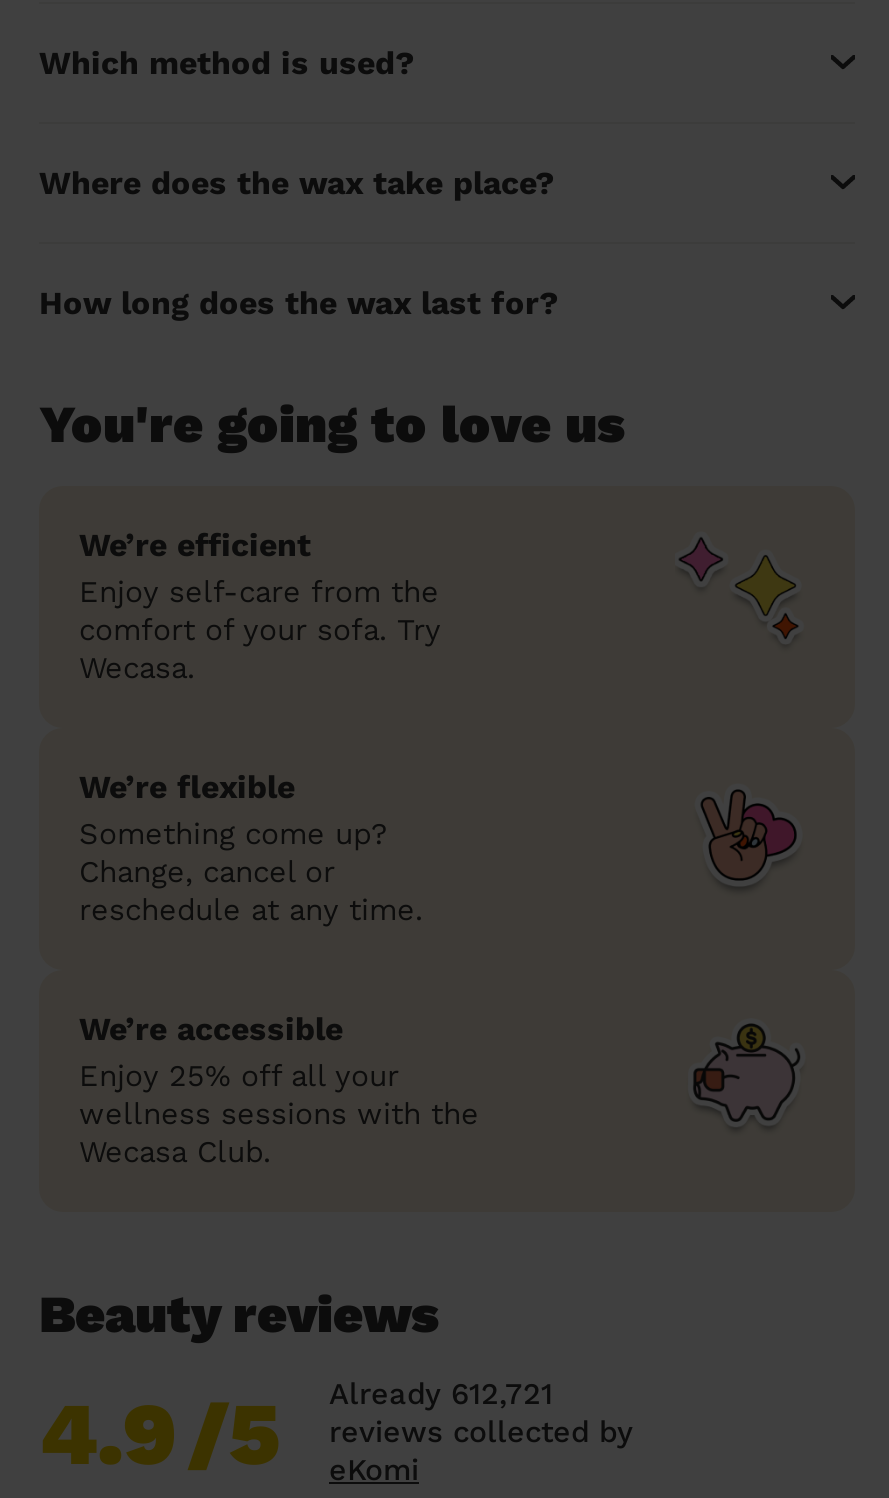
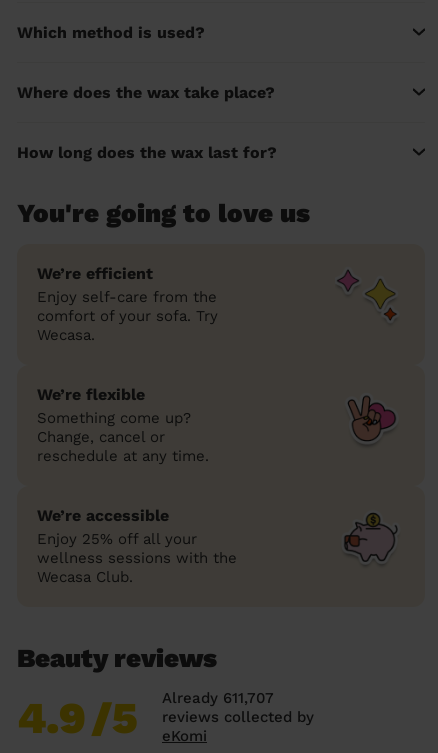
- Already 612,721
+ Already 611,707
